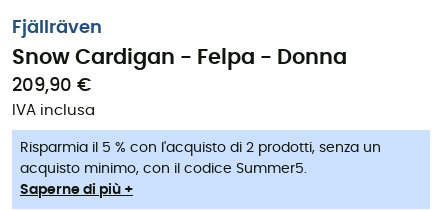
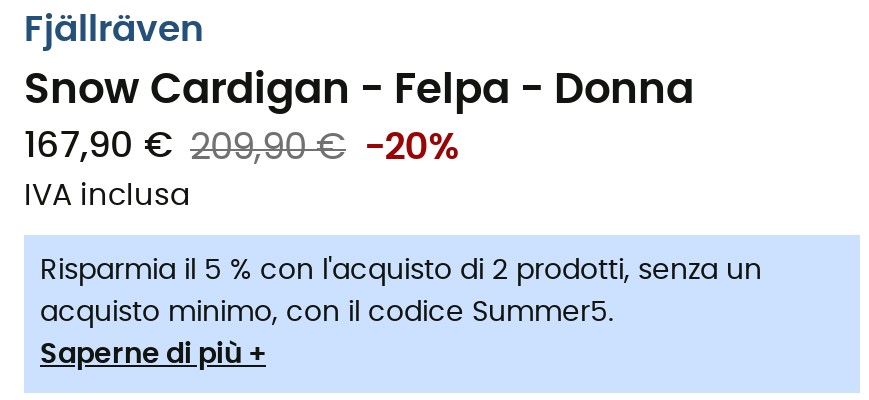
- 209,90 €
+ 167,90 € 209,90 € -20%
